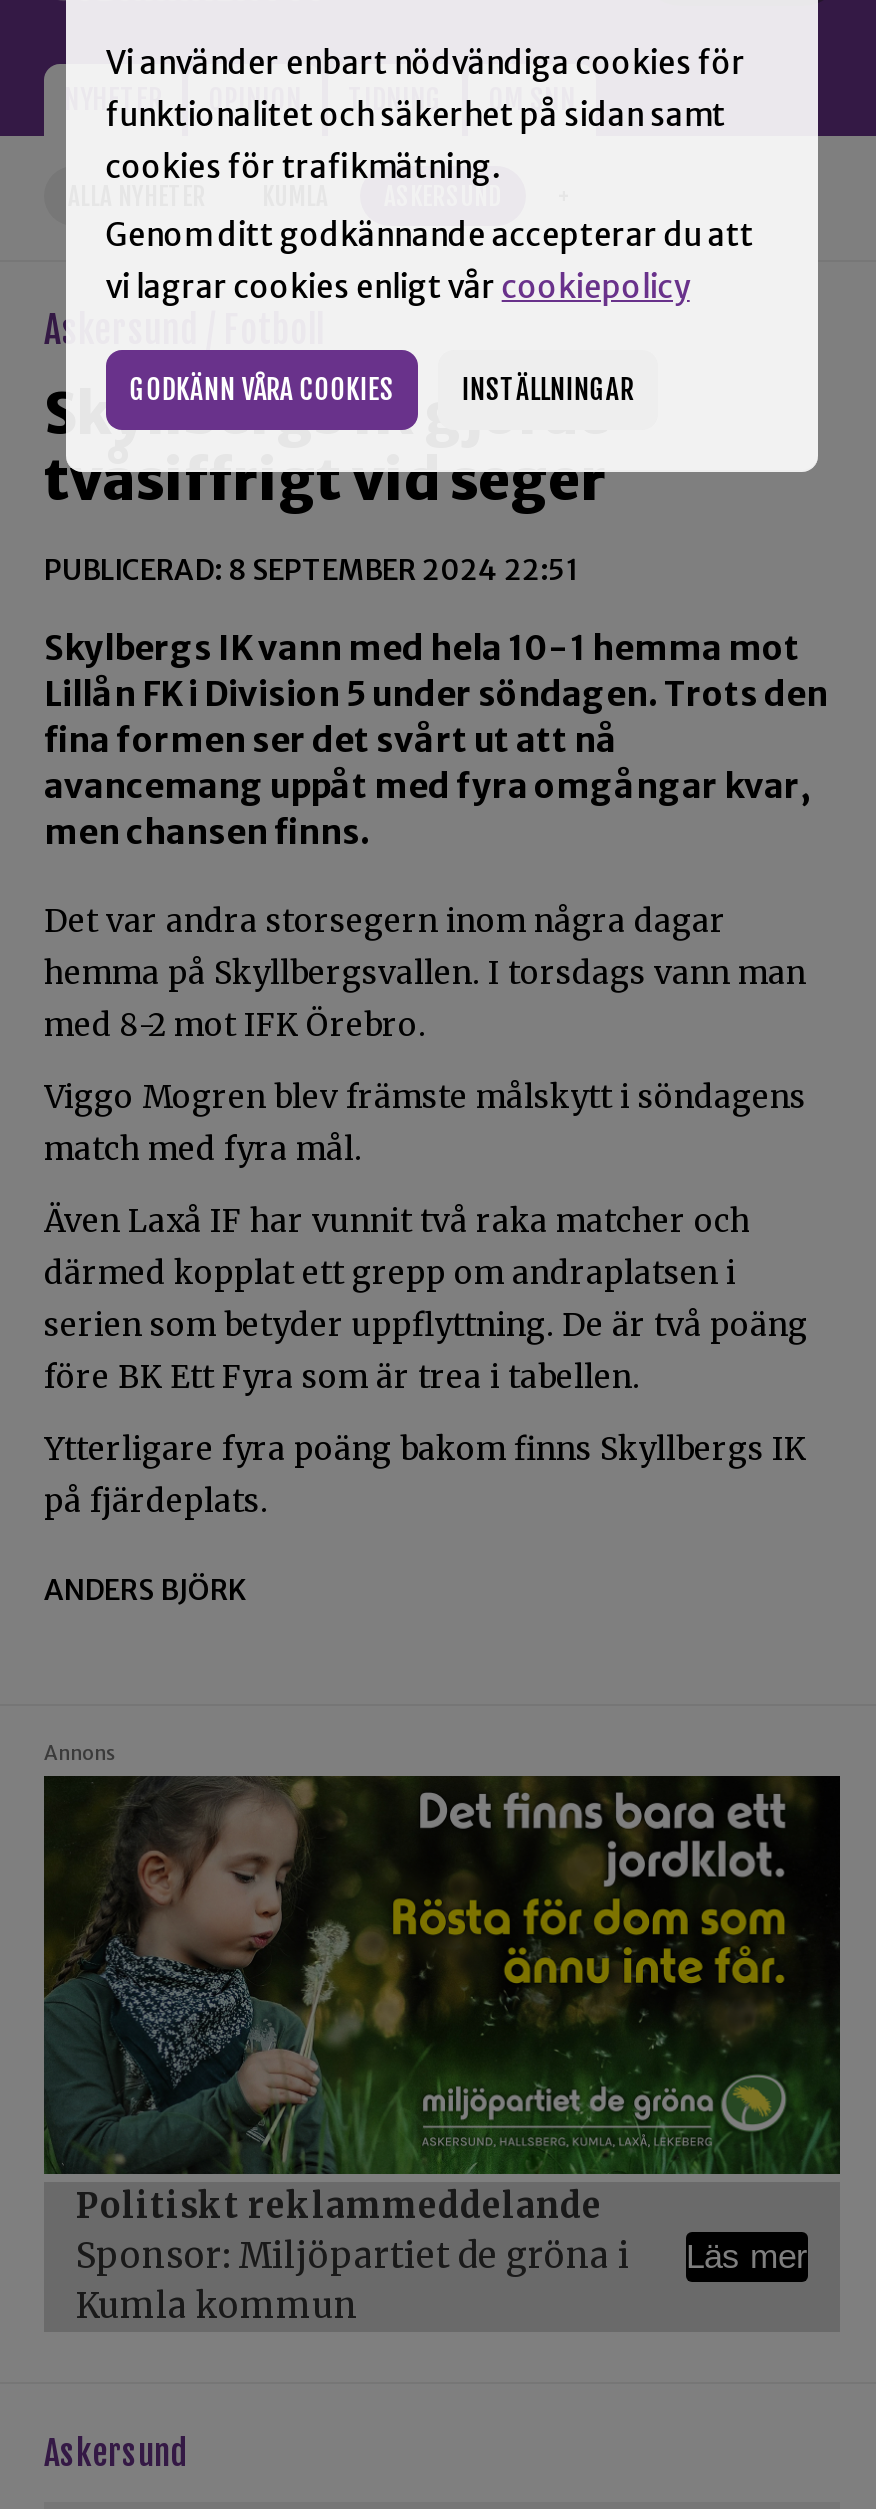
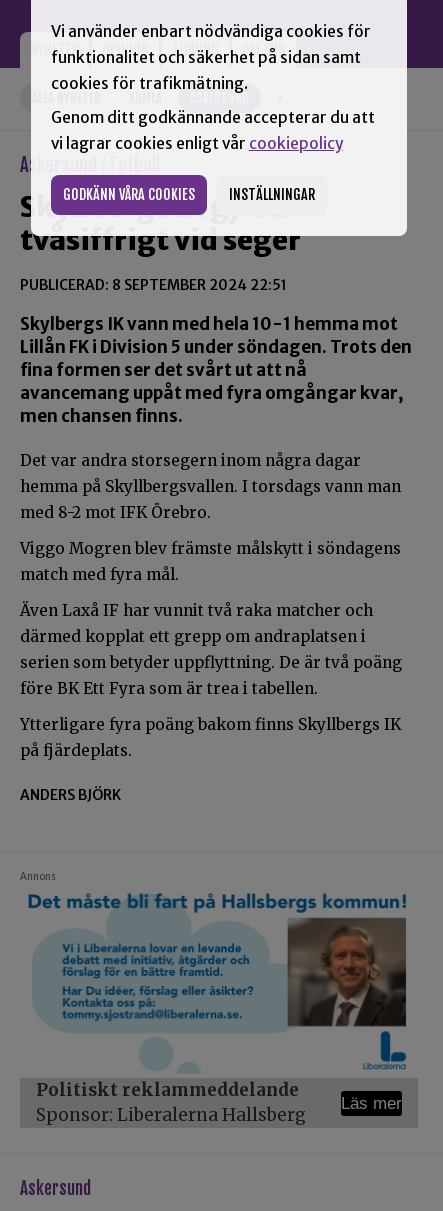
- [image]
- Sponsor: Miljöpartiet de gröna i
- Kumla kommun
+ [image]
+ Sponsor: Liberalerna Hallsberg
